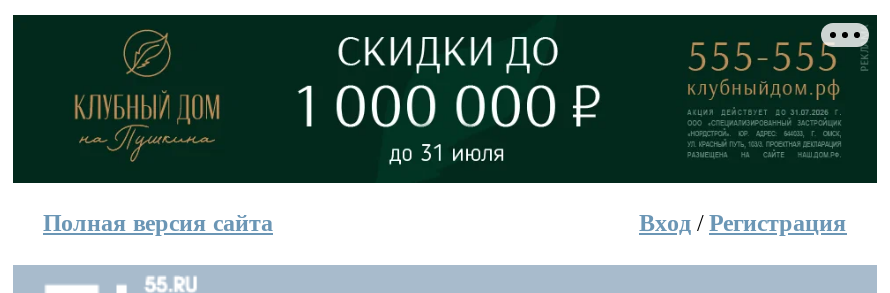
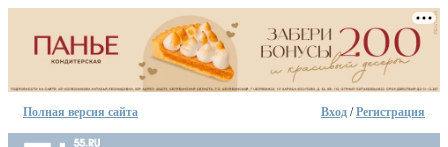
- [image]
+ [image]
